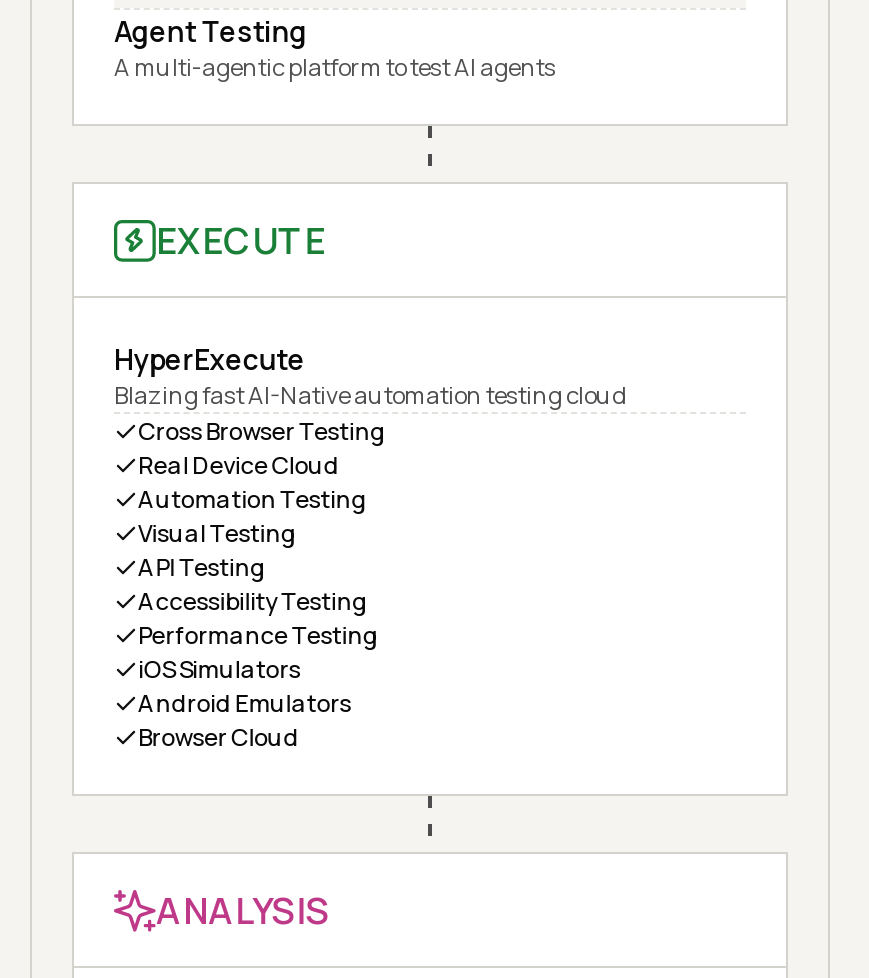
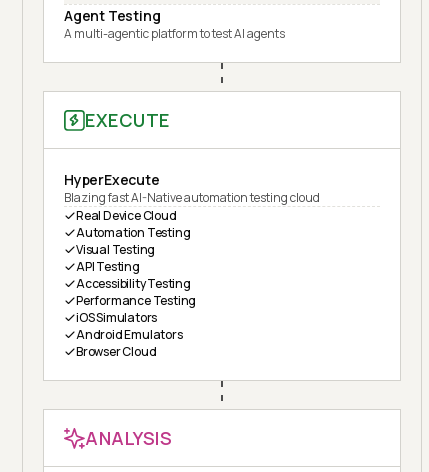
- Cross Browser Testing
